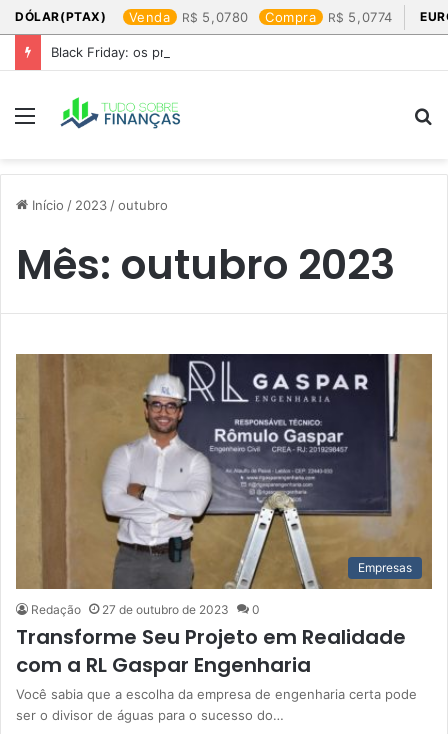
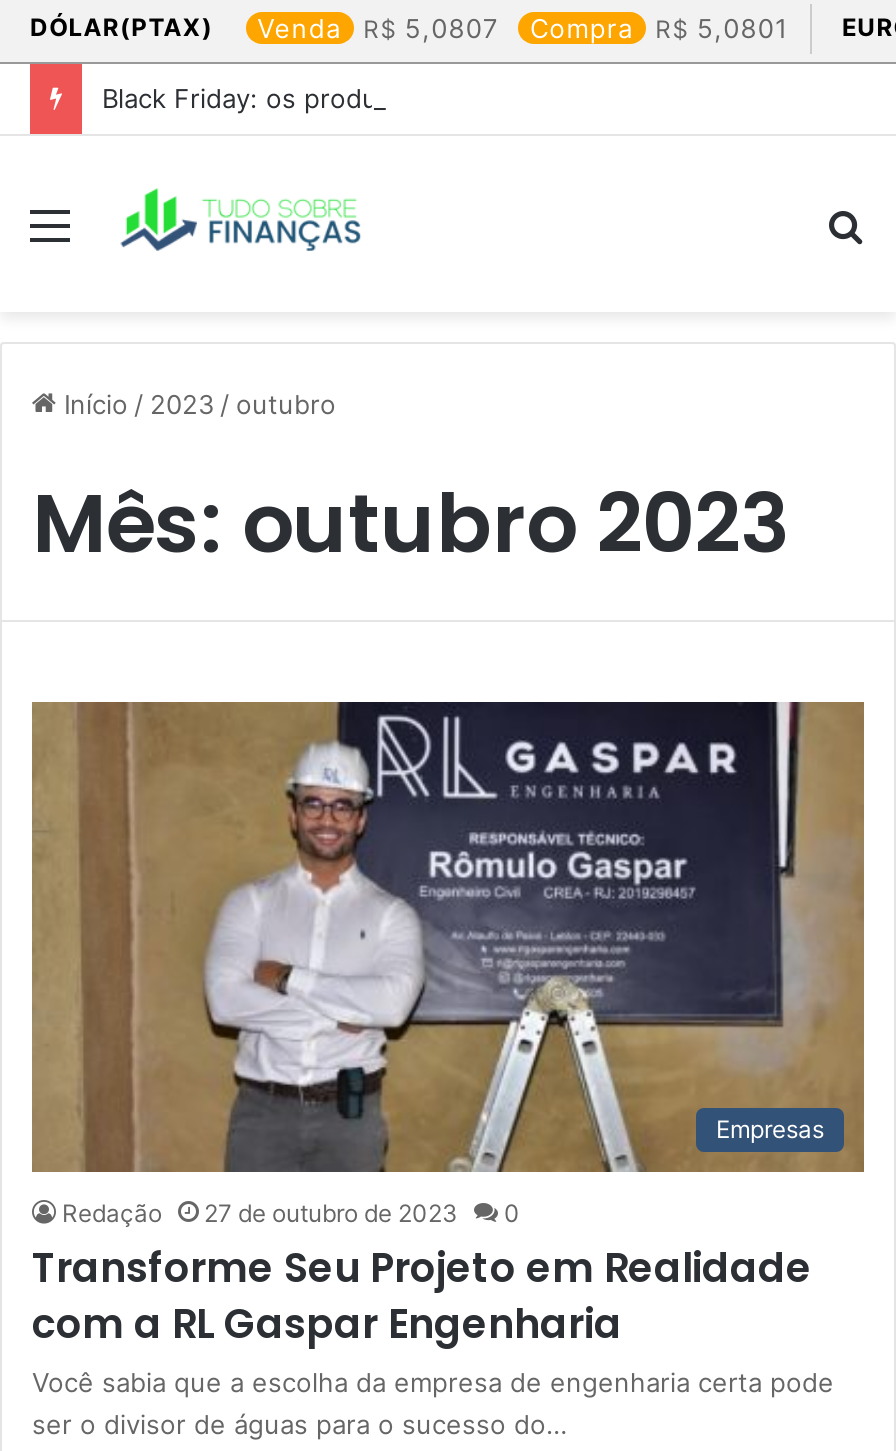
- 5,0780
+ 5,0807

- 5,0774
+ 5,0801
